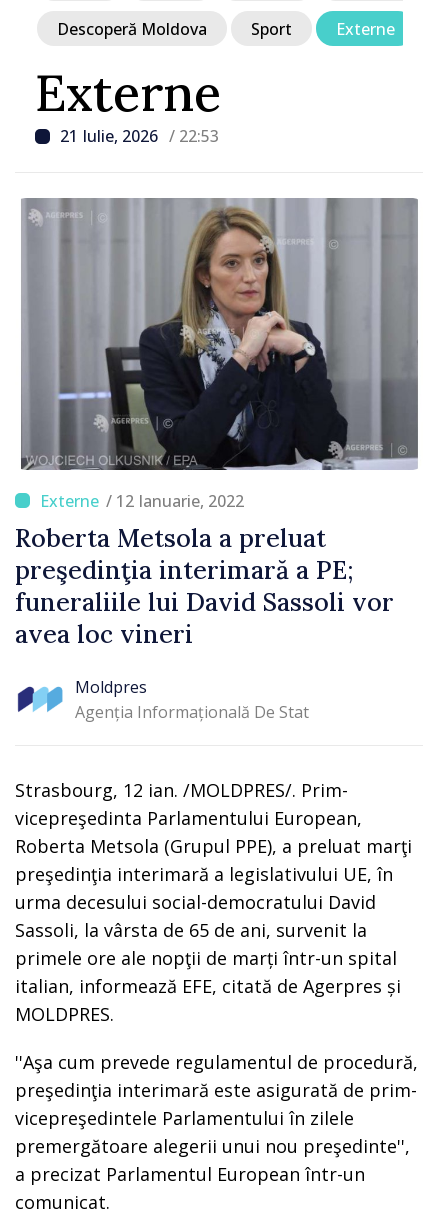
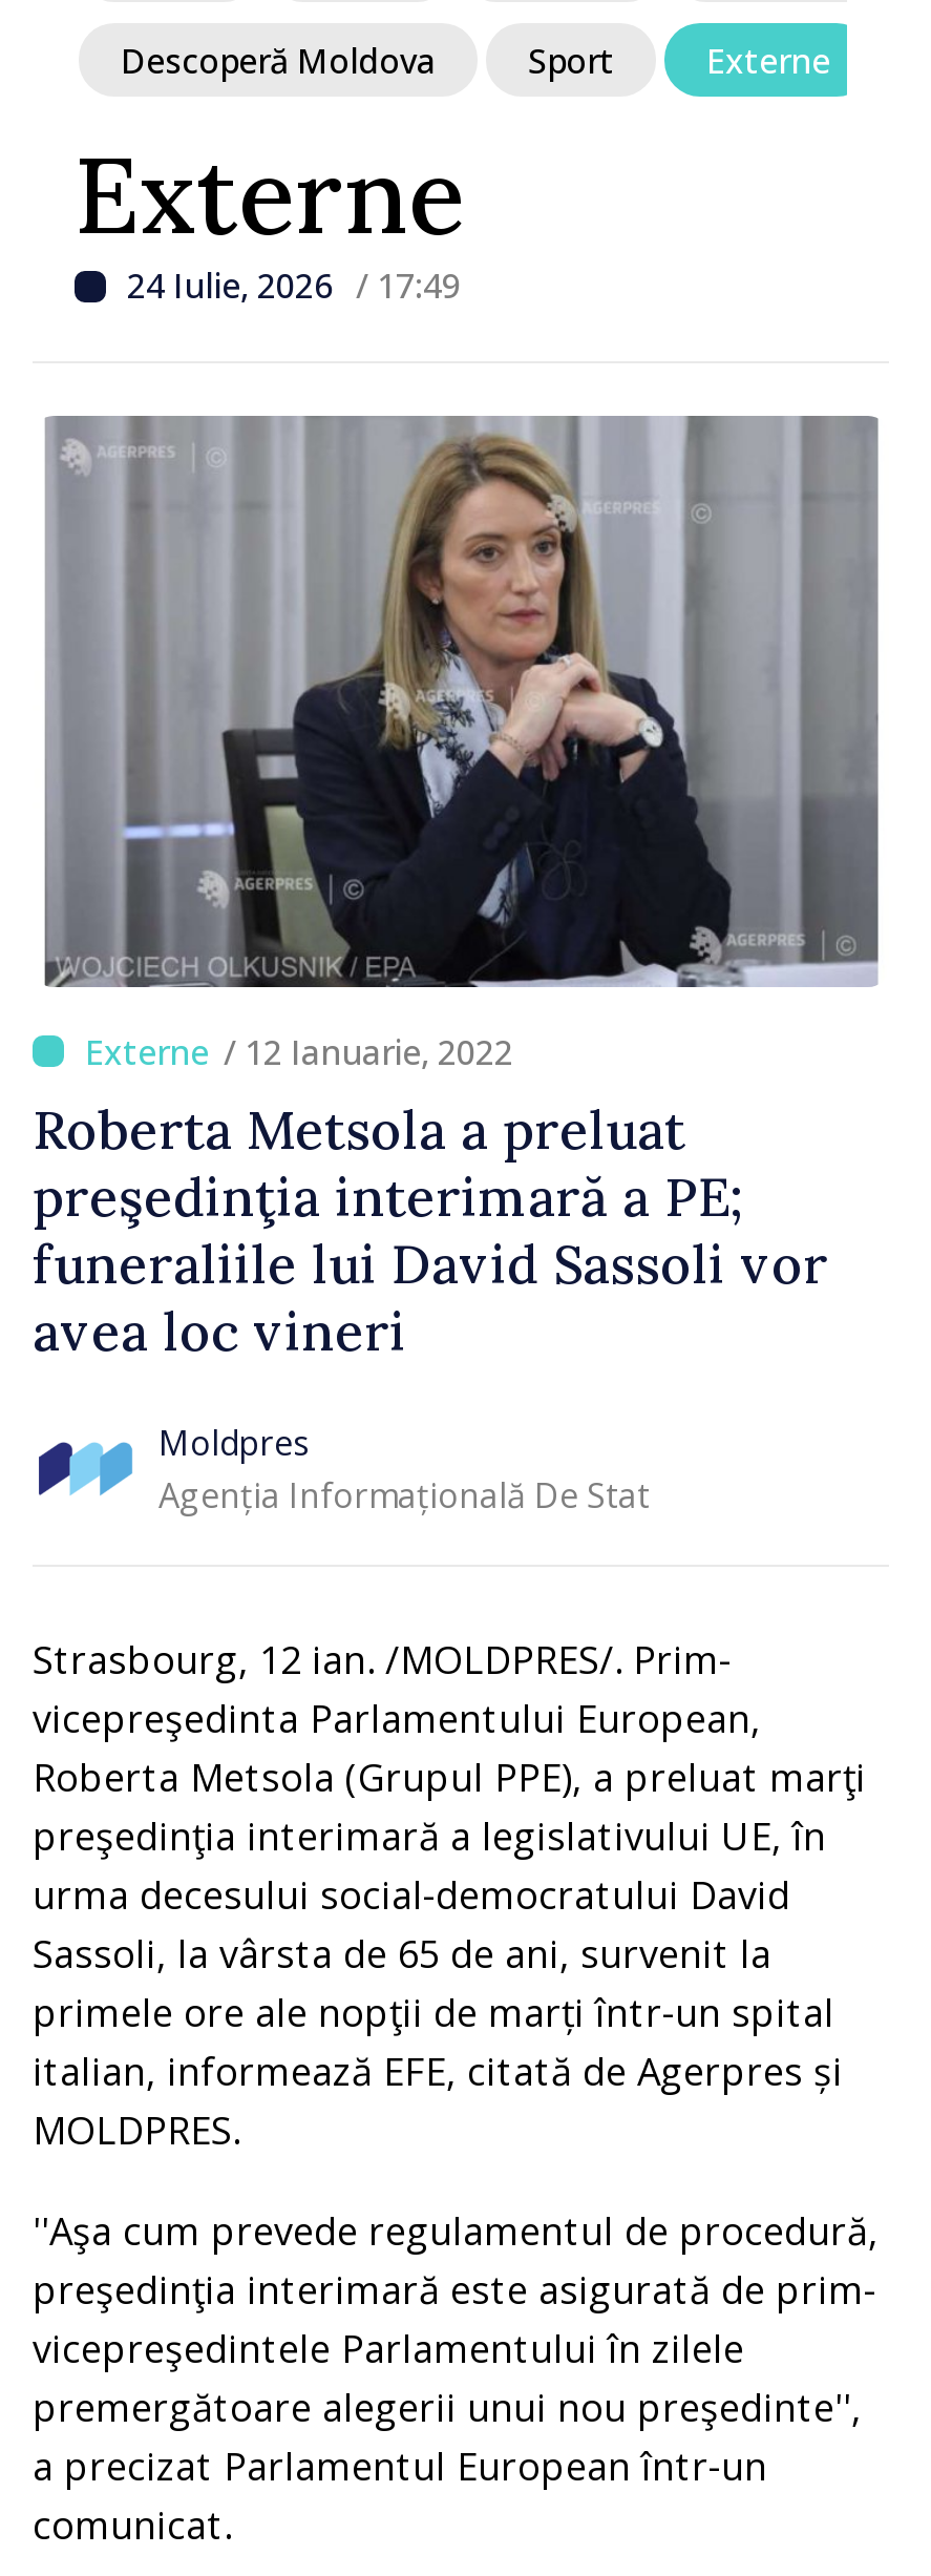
- 21 Iulie, 2026 / 22:53
+ 24 Iulie, 2026 / 17:49
